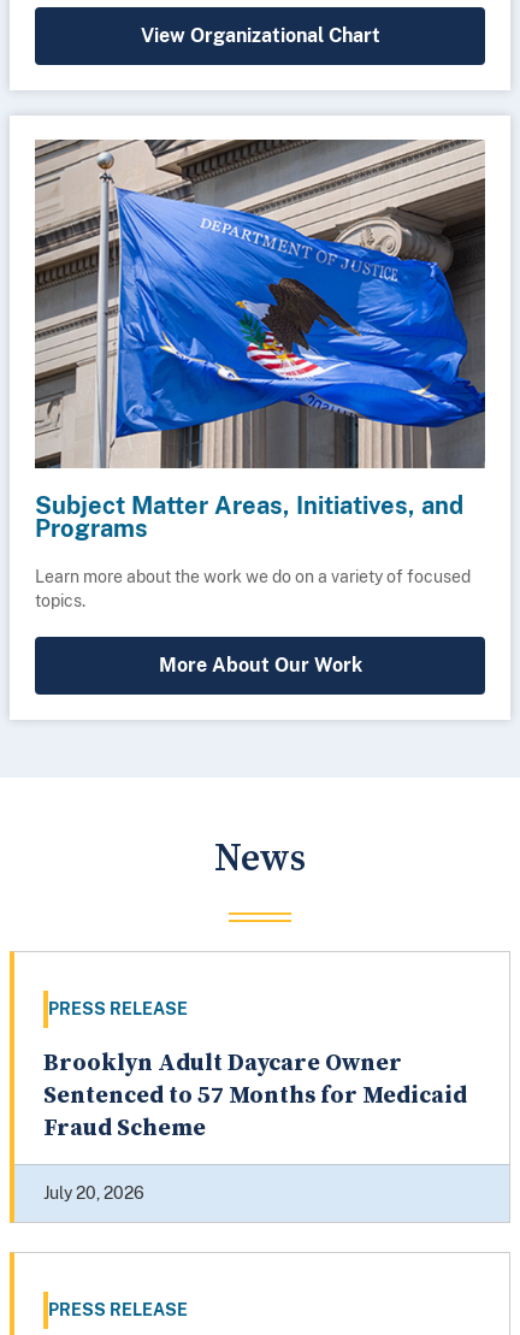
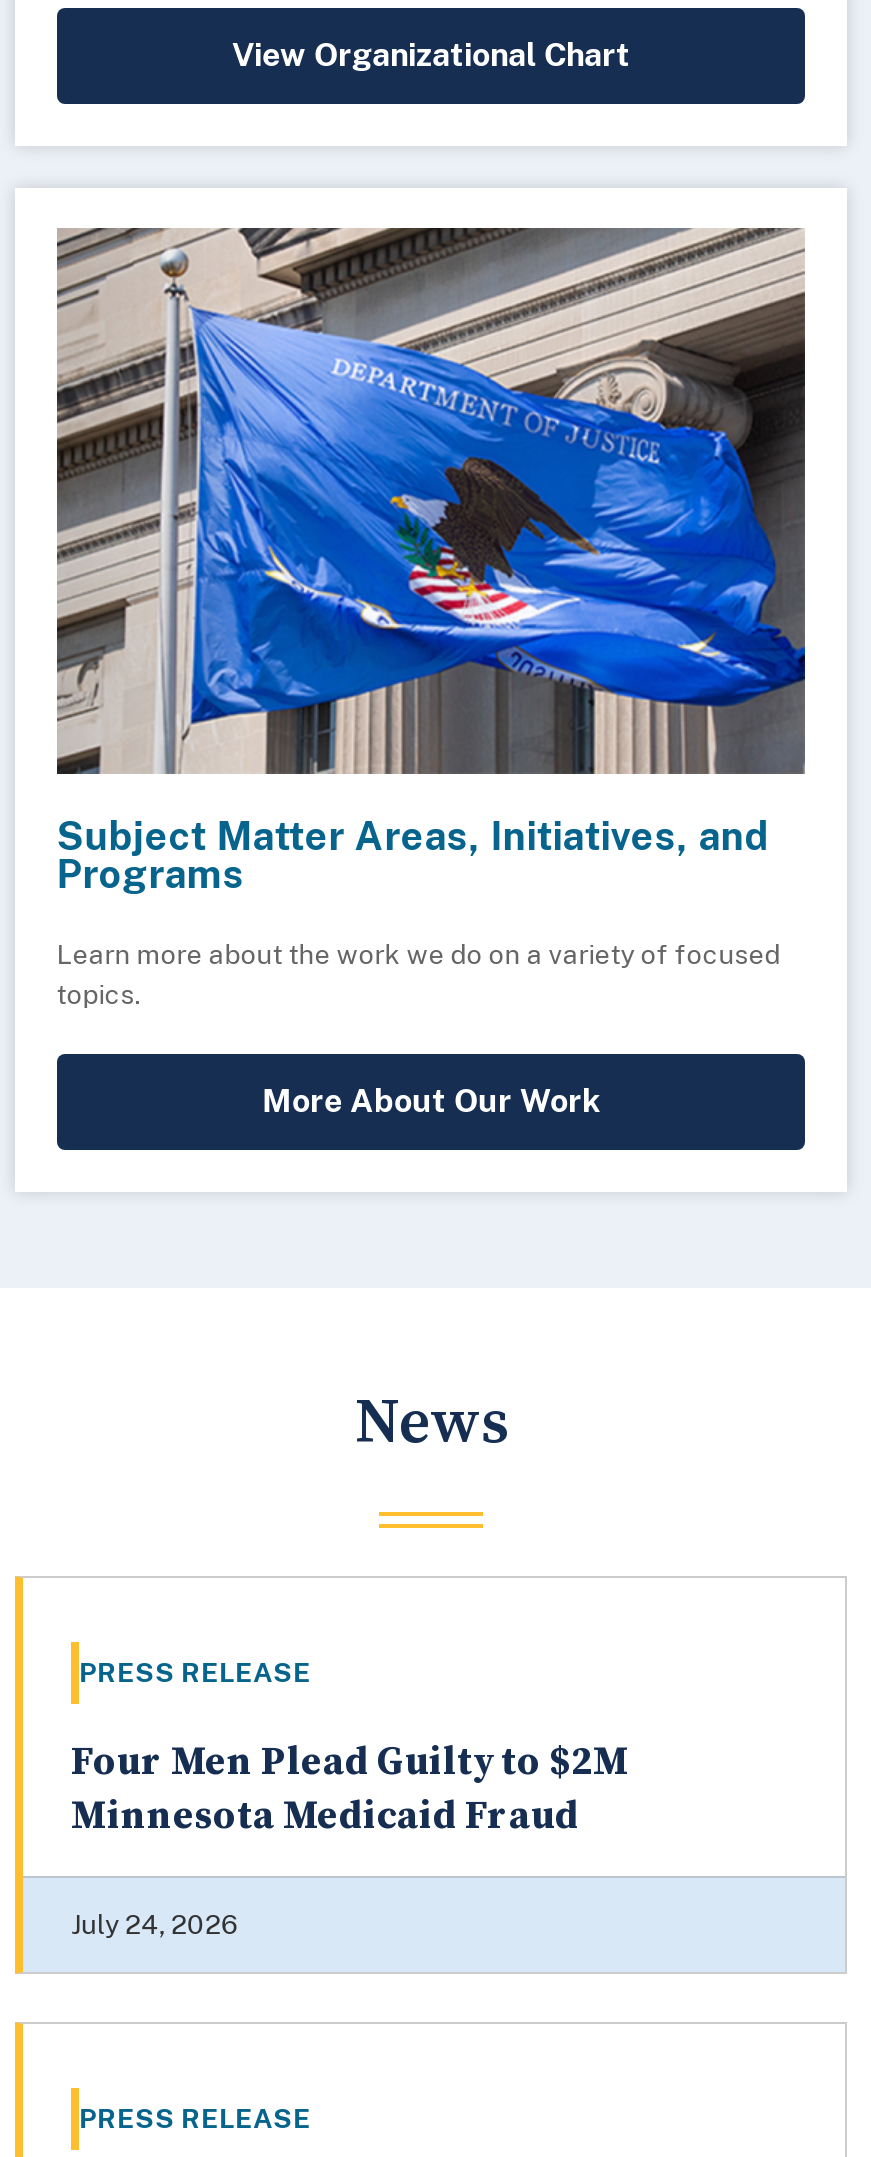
- Brooklyn Adult Daycare Owner
- Sentenced to 57 Months for Medicaid
- Fraud Scheme
+ Four Men Plead Guilty to $2M
+ Minnesota Medicaid Fraud

- July 20, 2026
+ July 24, 2026
